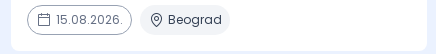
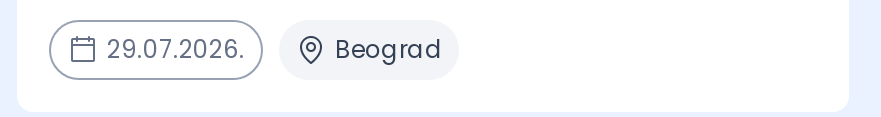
- 15.08.2026.
+ 29.07.2026.
